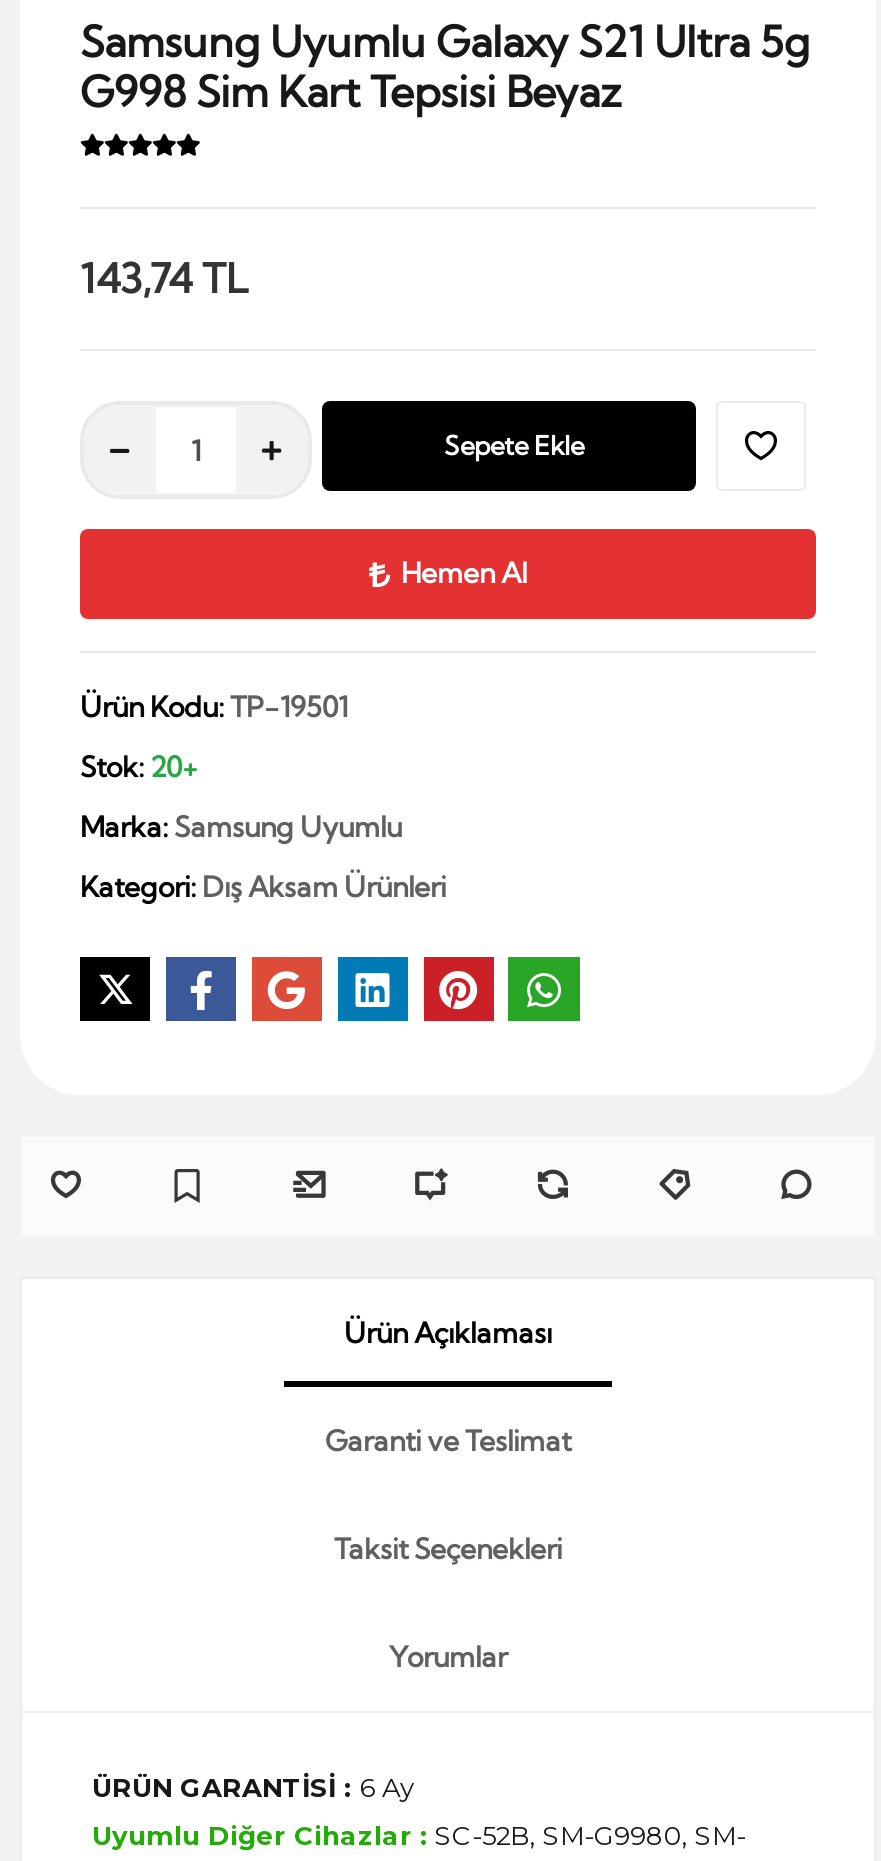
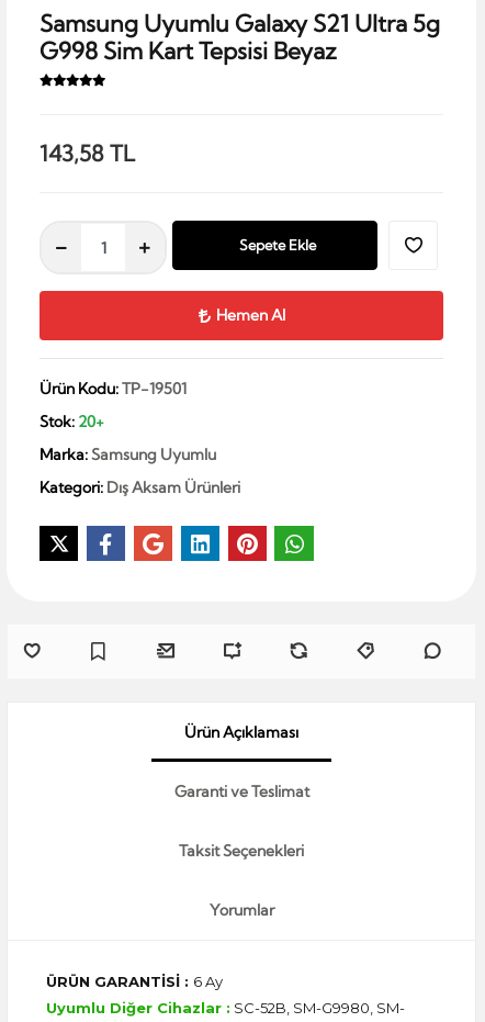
- 143,74 TL
+ 143,58 TL
